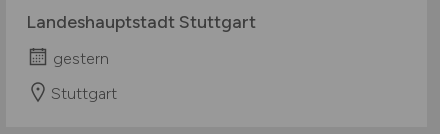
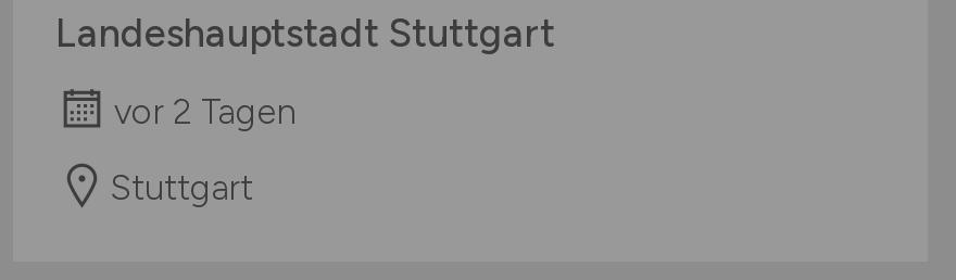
- gestern
+ vor 2 Tagen
